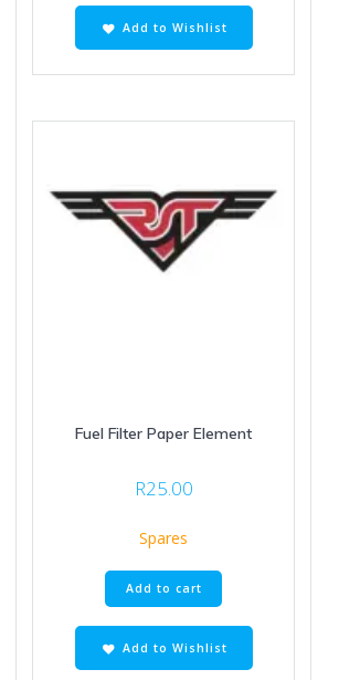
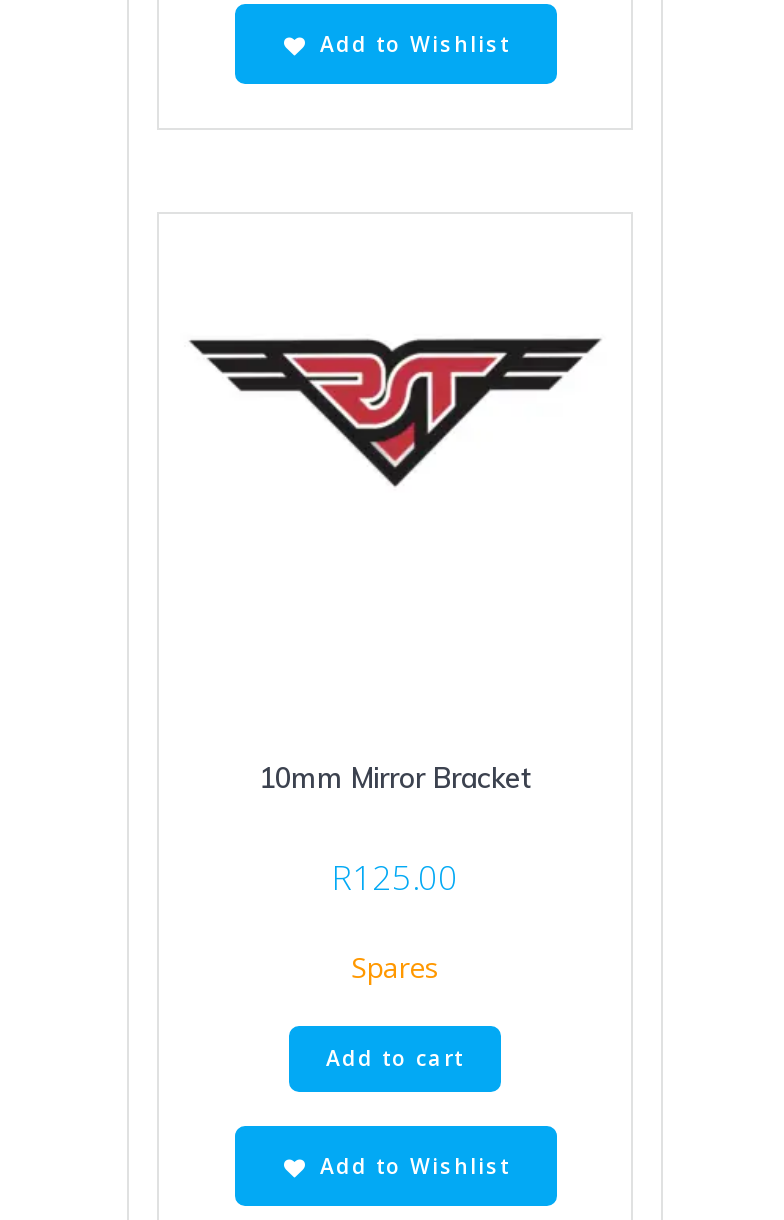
- Fuel Filter Paper Element
+ 10mm Mirror Bracket

- R25.00
+ R125.00
